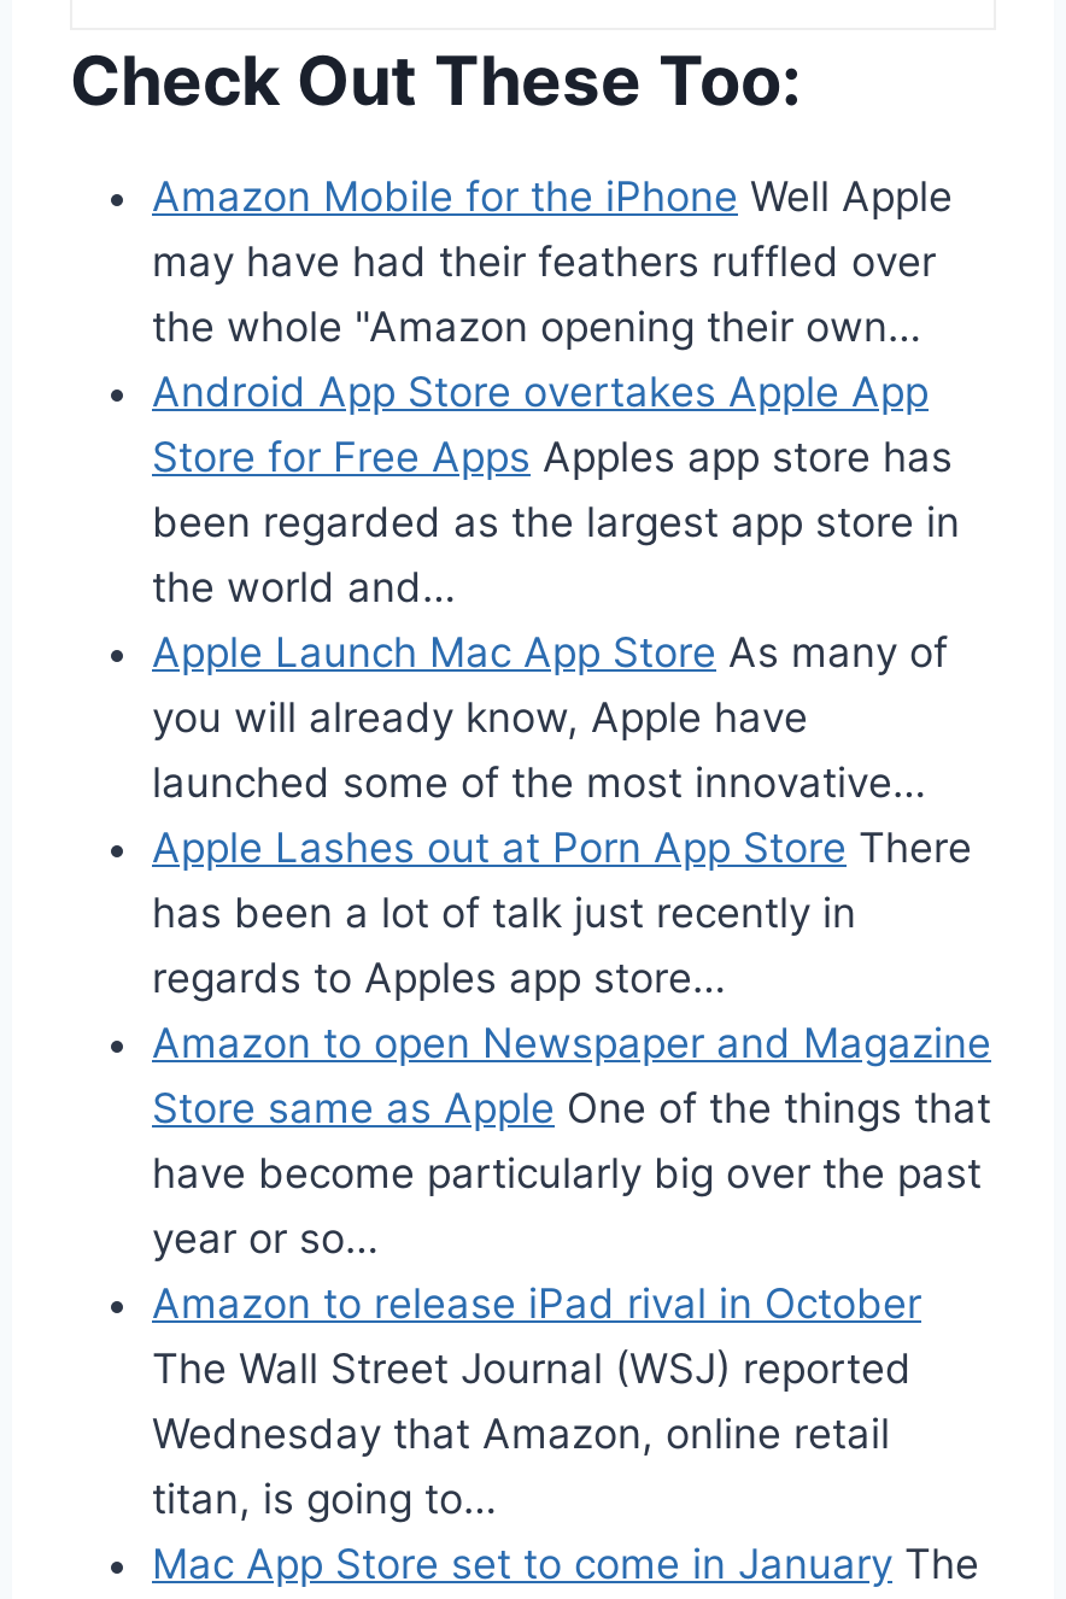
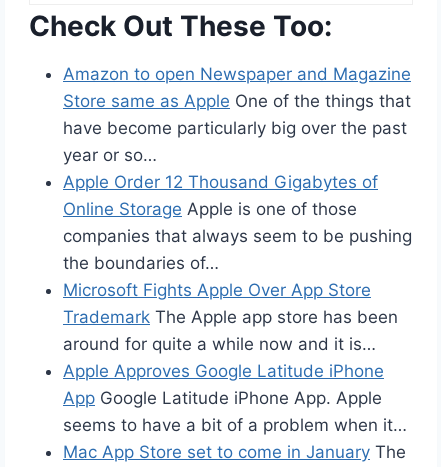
- Amazon Mobile for the iPhone Well Apple
- may have had their feathers ruffled over
- the whole "Amazon opening their own…
- Android App Store overtakes Apple App
- Store for Free Apps Apples app store has
- been regarded as the largest app store in
- the world and…
- Apple Launch Mac App Store As many of
- you will already know, Apple have
- launched some of the most innovative…
- Apple Lashes out at Porn App Store There
- has been a lot of talk just recently in
- regards to Apples app store…

moved up: Amazon to open Newspaper and Magazine | Store same as Apple One of the things that | have become particularly big over the past | year or so…

- Amazon to release iPad rival in October
- The Wall Street Journal (WSJ) reported
- Wednesday that Amazon, online retail
- titan, is going to…
+ Apple Order 12 Thousand Gigabytes of
+ Online Storage Apple is one of those
+ companies that always seem to be pushing
+ the boundaries of…
+ Microsoft Fights Apple Over App Store
+ Trademark The Apple app store has been
+ around for quite a while now and it is…
+ Apple Approves Google Latitude iPhone
+ App Google Latitude iPhone App. Apple
+ seems to have a bit of a problem when it…
